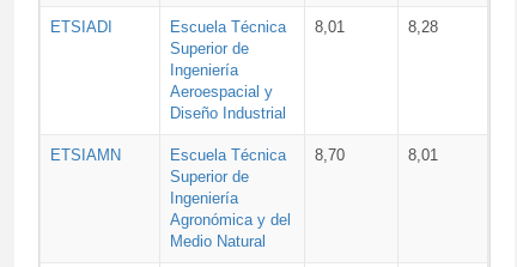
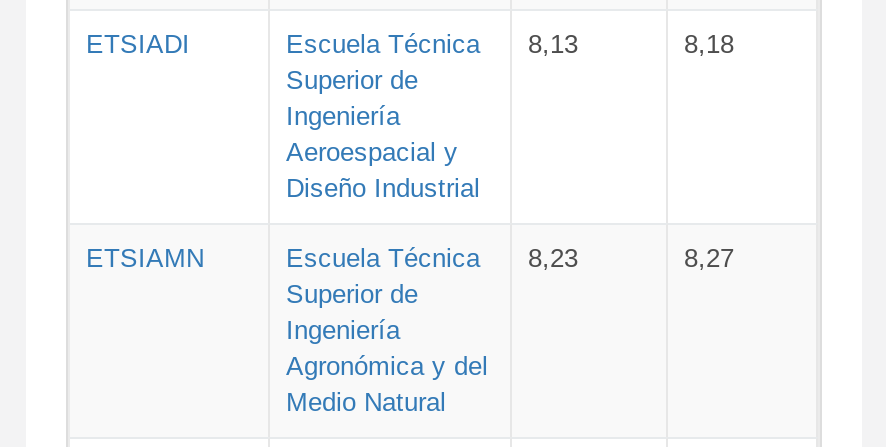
- Escuela Técnica 8,01
+ Escuela Técnica 8,13

- 8,28
+ 8,18

- Escuela Técnica 8,70
+ Escuela Técnica 8,23

- 8,01
+ 8,27
